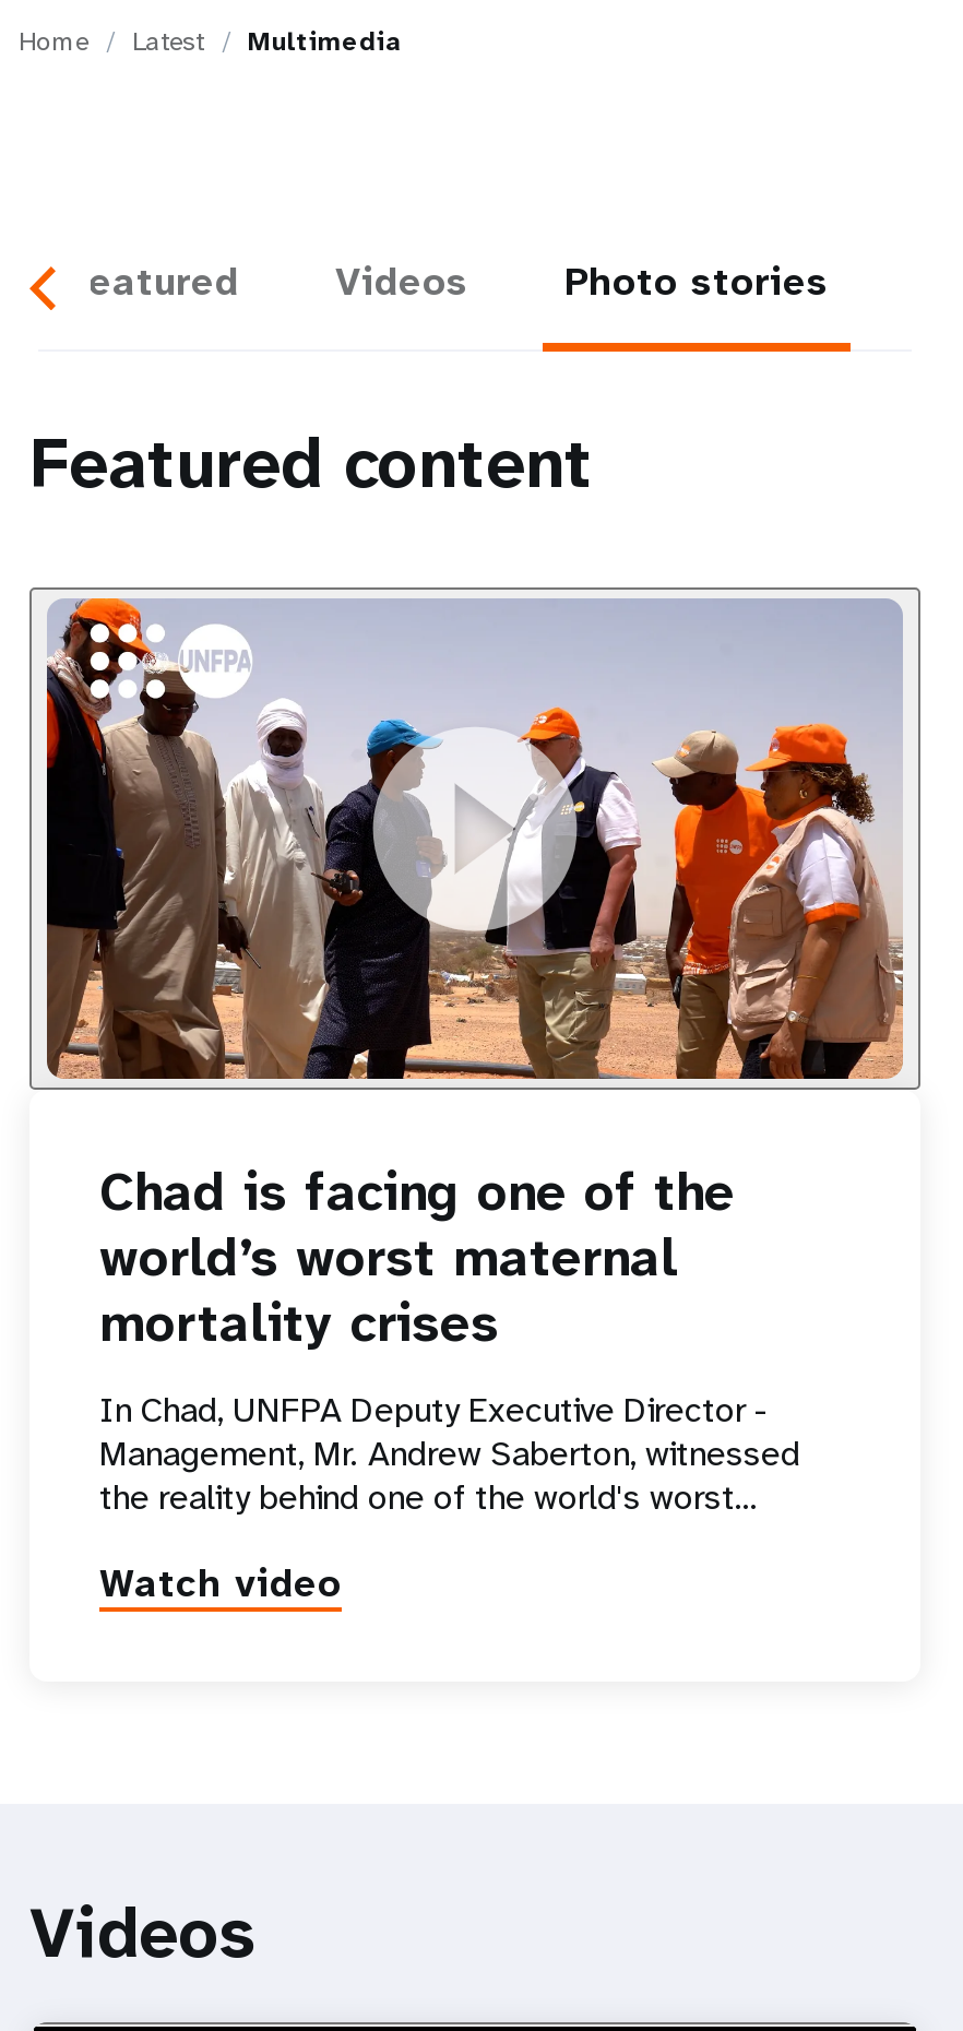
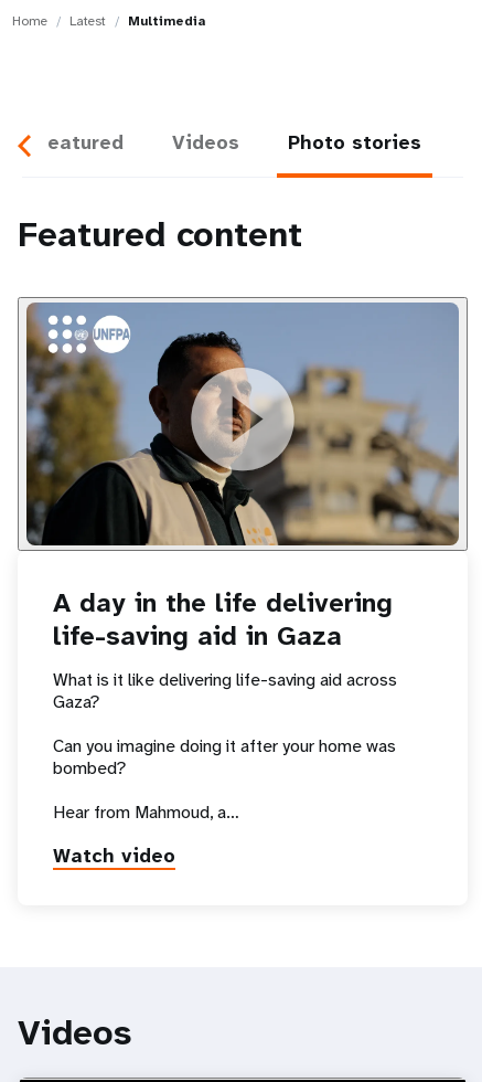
- [image]
- Chad is facing one of the
- world’s worst maternal
- mortality crises
- In Chad, UNFPA Deputy Executive Director -
- Management, Mr. Andrew Saberton, witnessed
- the reality behind one of the world's worst…
+ [image]
+ A day in the life delivering
+ life-saving aid in Gaza
+ What is it like delivering life-saving aid across
+ Gaza?
+ Can you imagine doing it after your home was
+ bombed?
+ Hear from Mahmoud, a…
